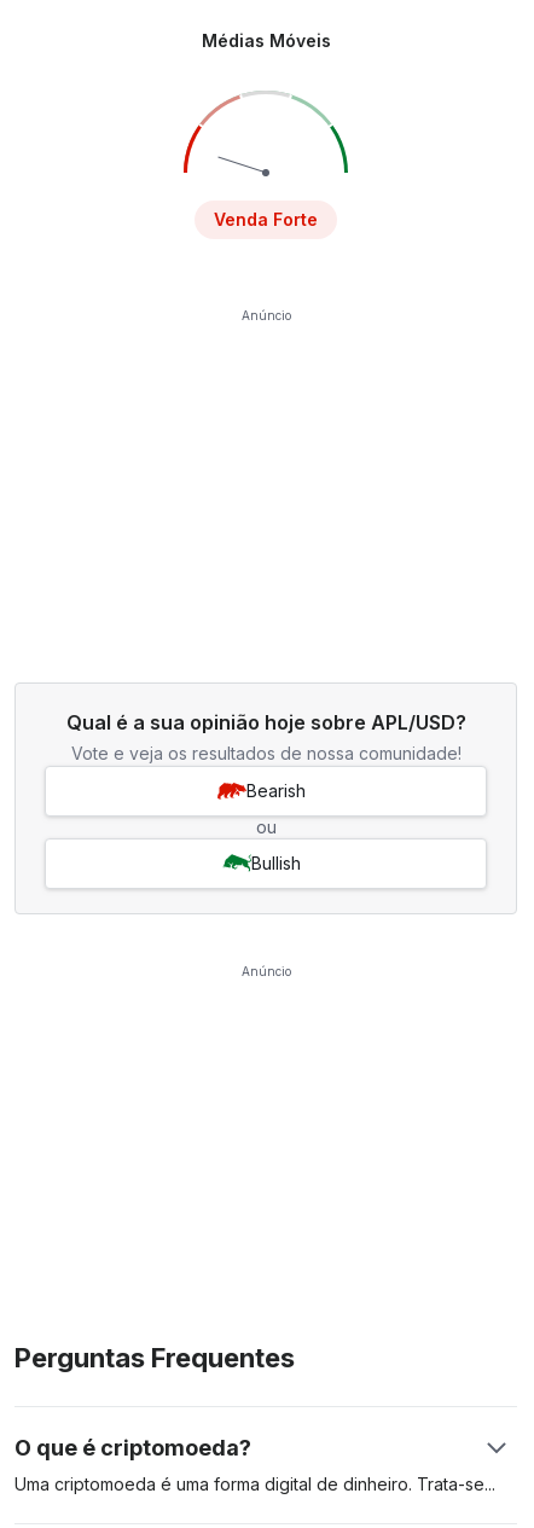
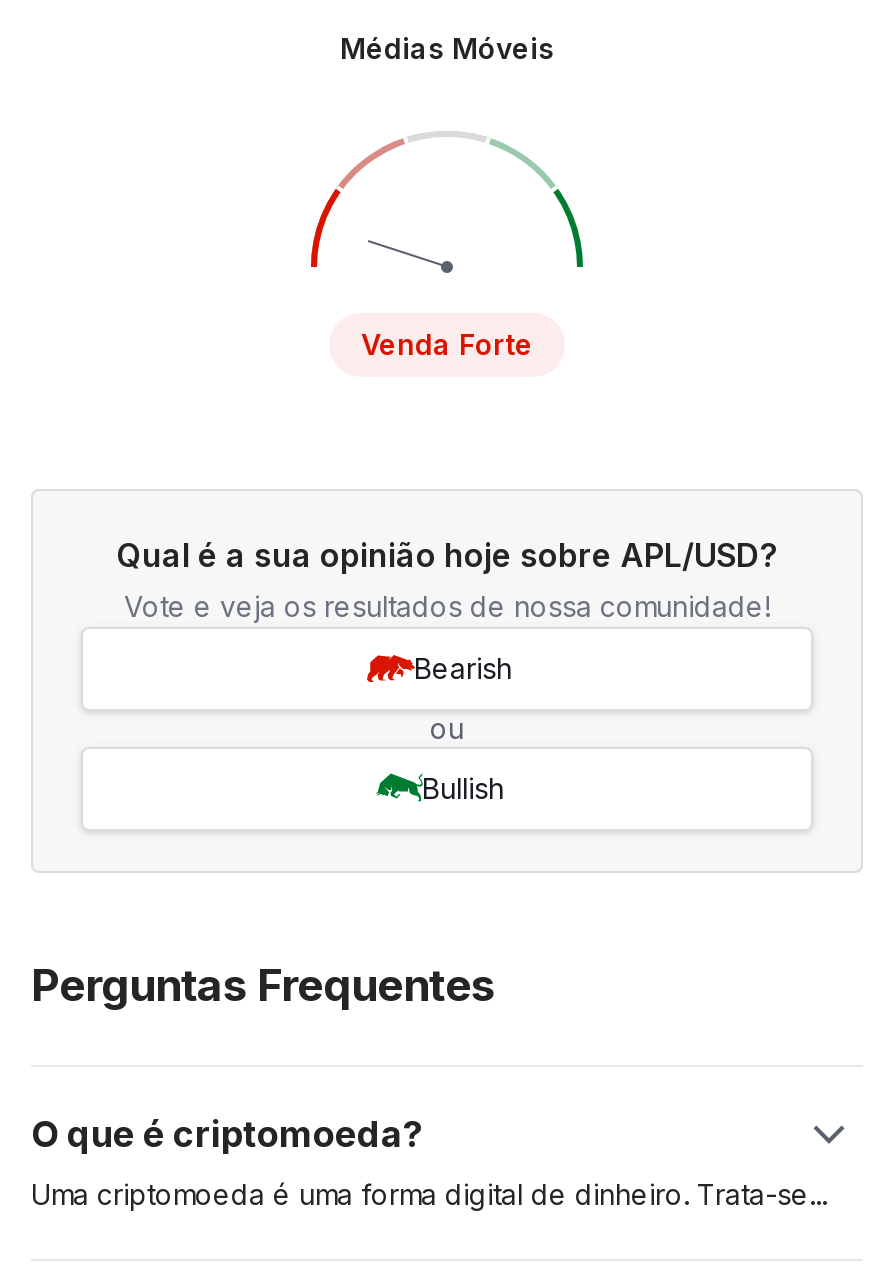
- Anúncio

- Anúncio
